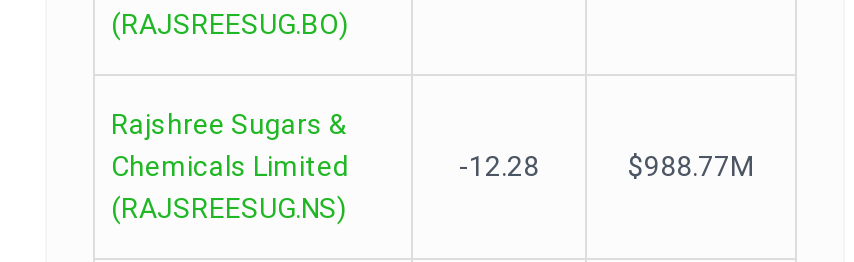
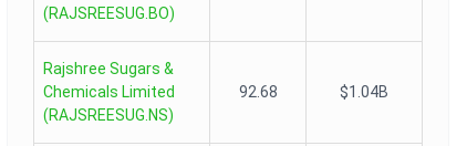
- -12.28
- $988.77M
+ 92.68
+ $1.04B
